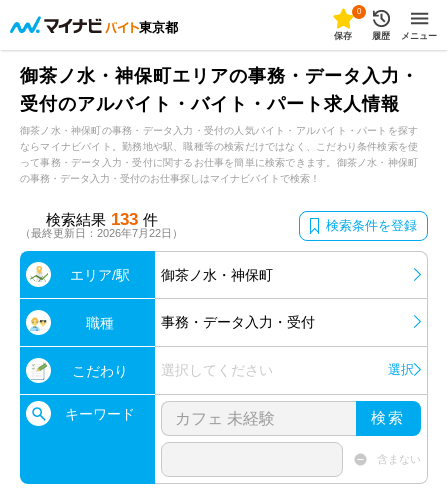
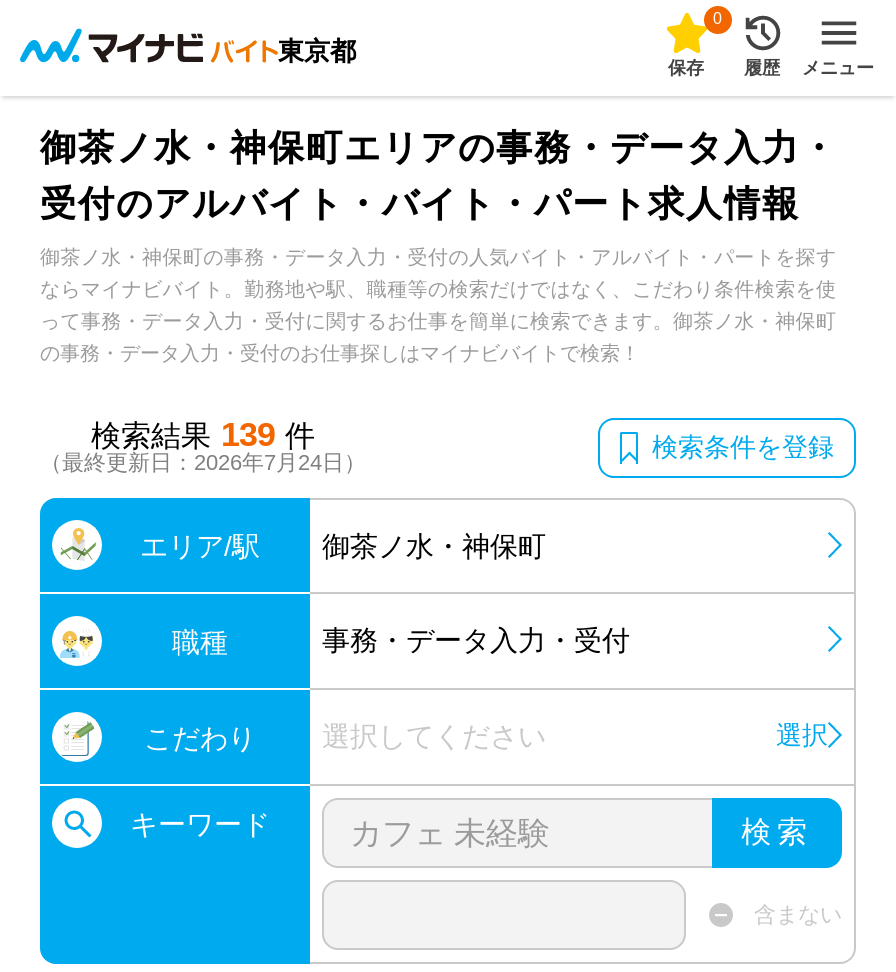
- 検索結果 133 件
+ 検索結果 139 件

- （最終更新日：2026年7月22日）
+ （最終更新日：2026年7月24日）
